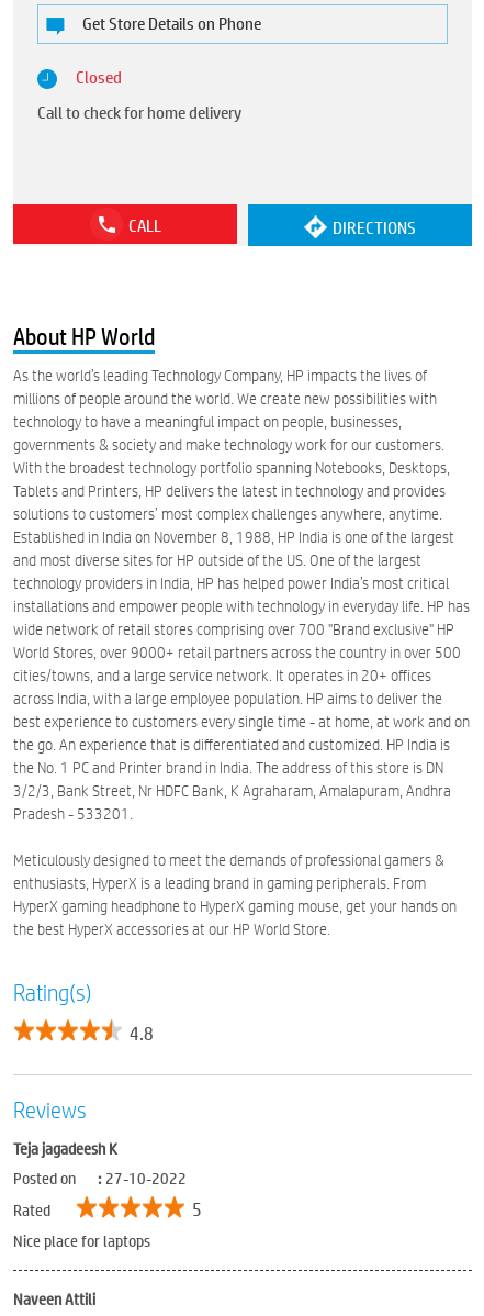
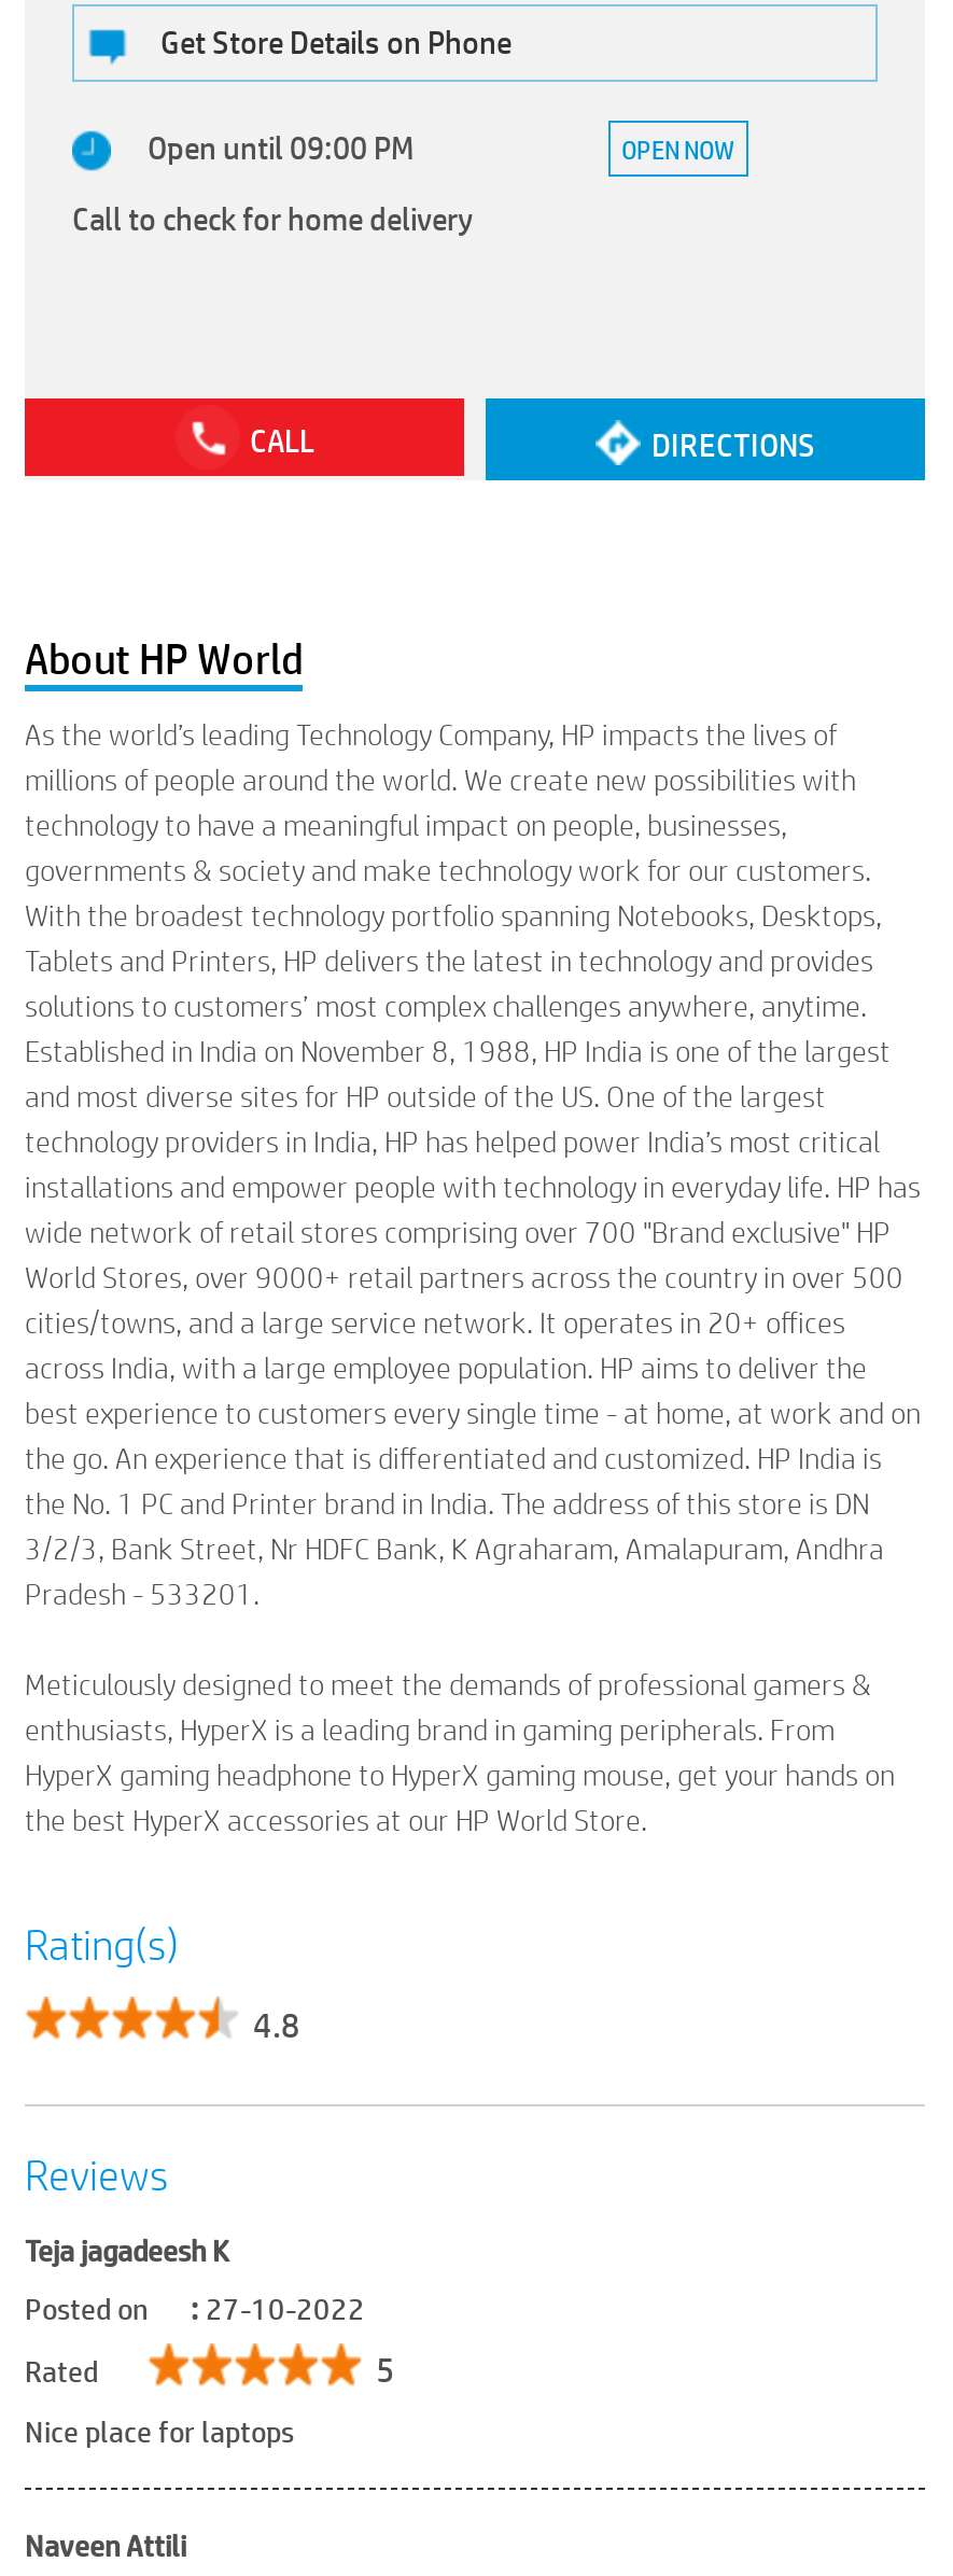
- Closed
+ Open until 09:00 PM
+ OPEN NOW
